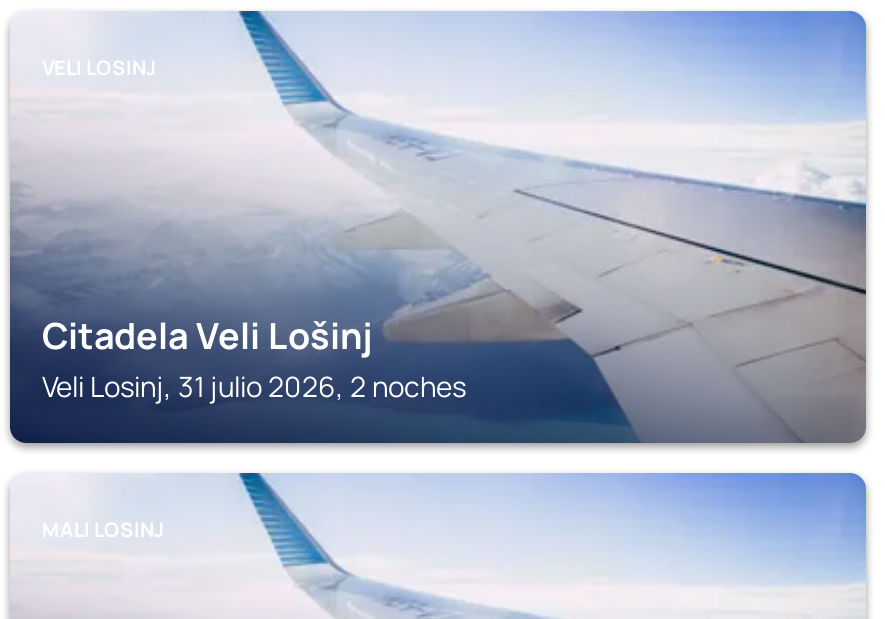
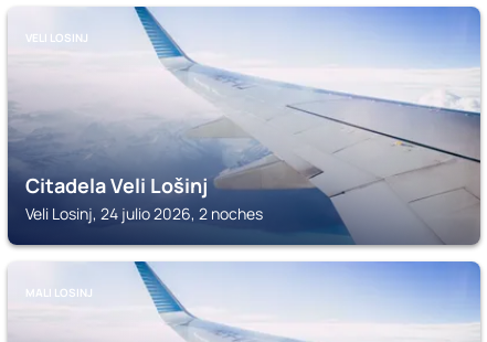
- Veli Losinj, 31 julio 2026, 2 noches
+ Veli Losinj, 24 julio 2026, 2 noches
